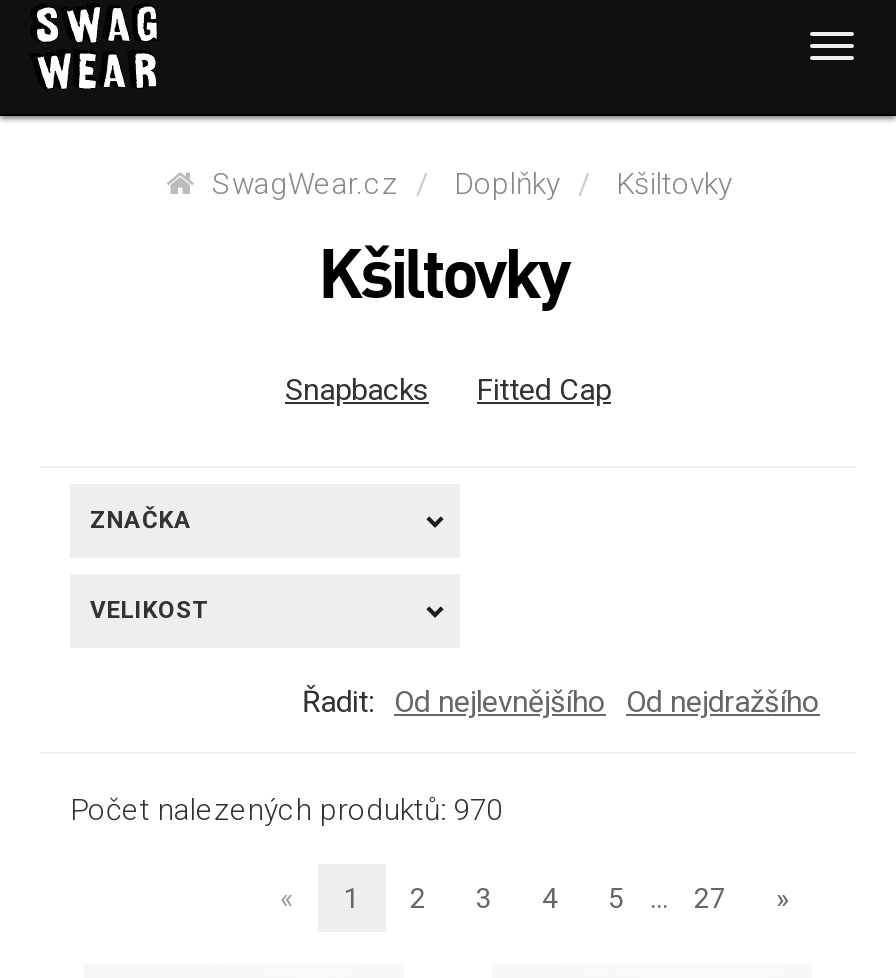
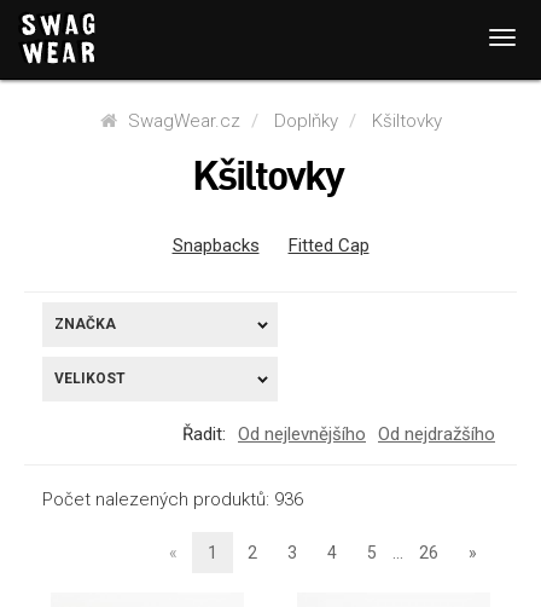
- Počet nalezených produktů: 970
+ Počet nalezených produktů: 936

- 27
+ 26
